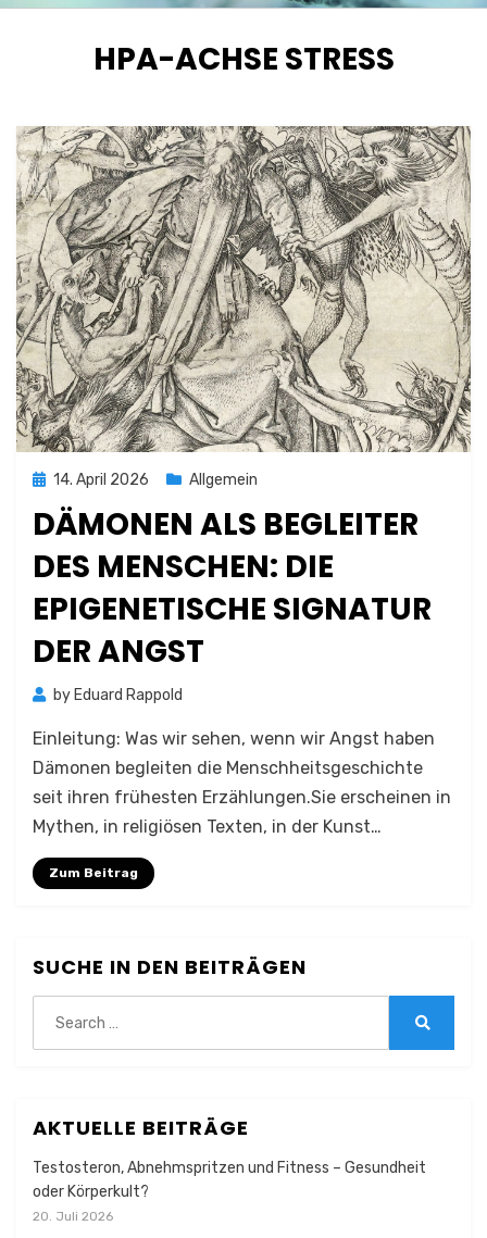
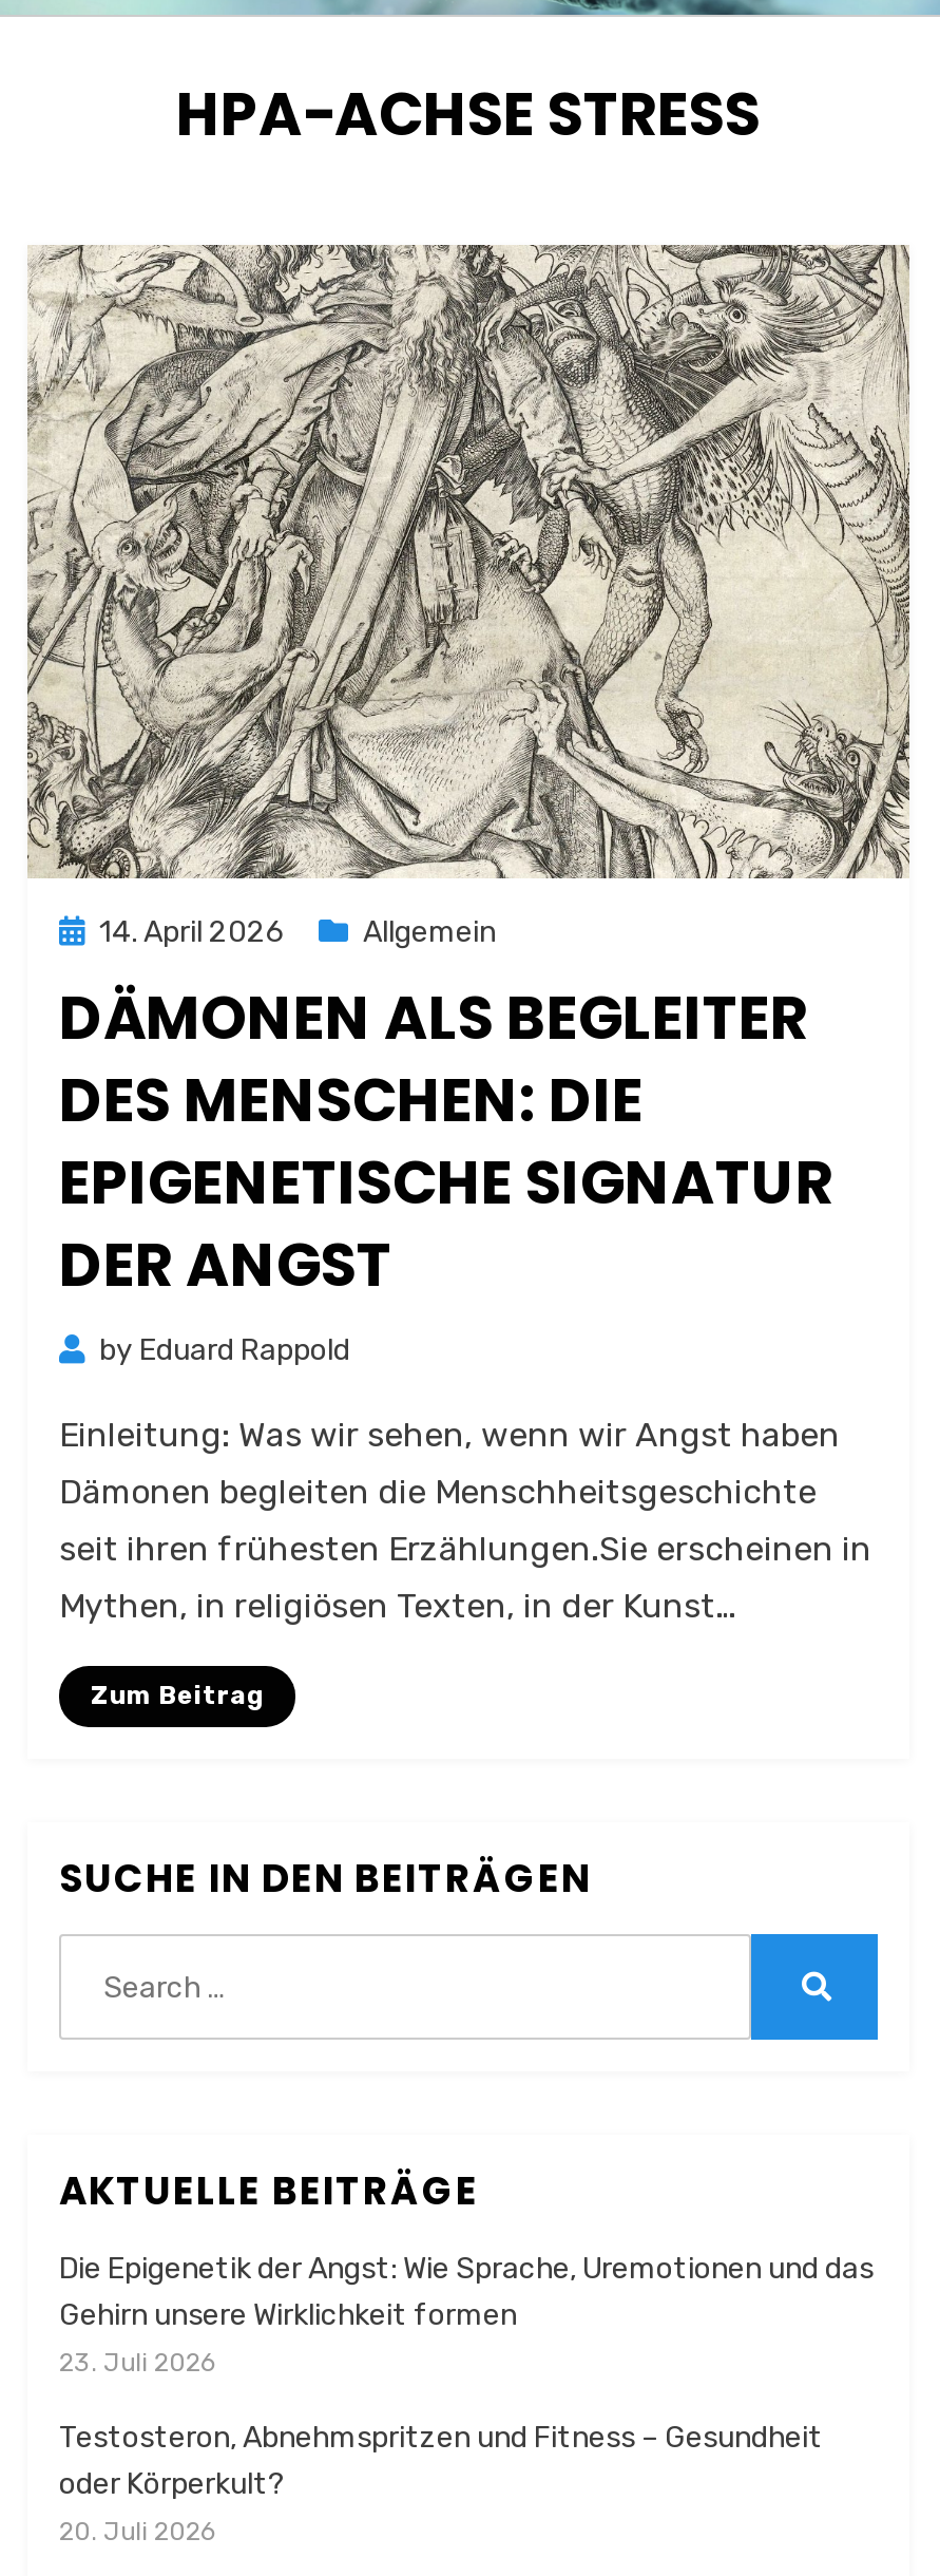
+ Die Epigenetik der Angst: Wie Sprache, Uremotionen und das
+ Gehirn unsere Wirklichkeit formen
+ 23. Juli 2026
